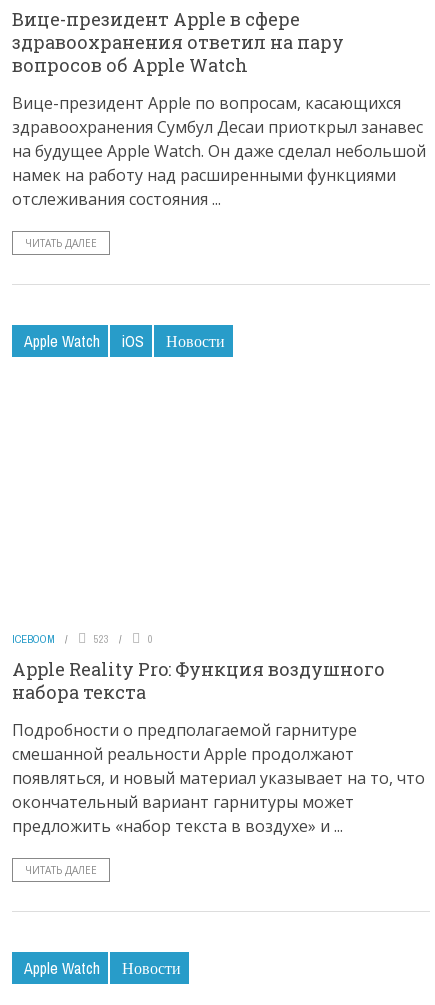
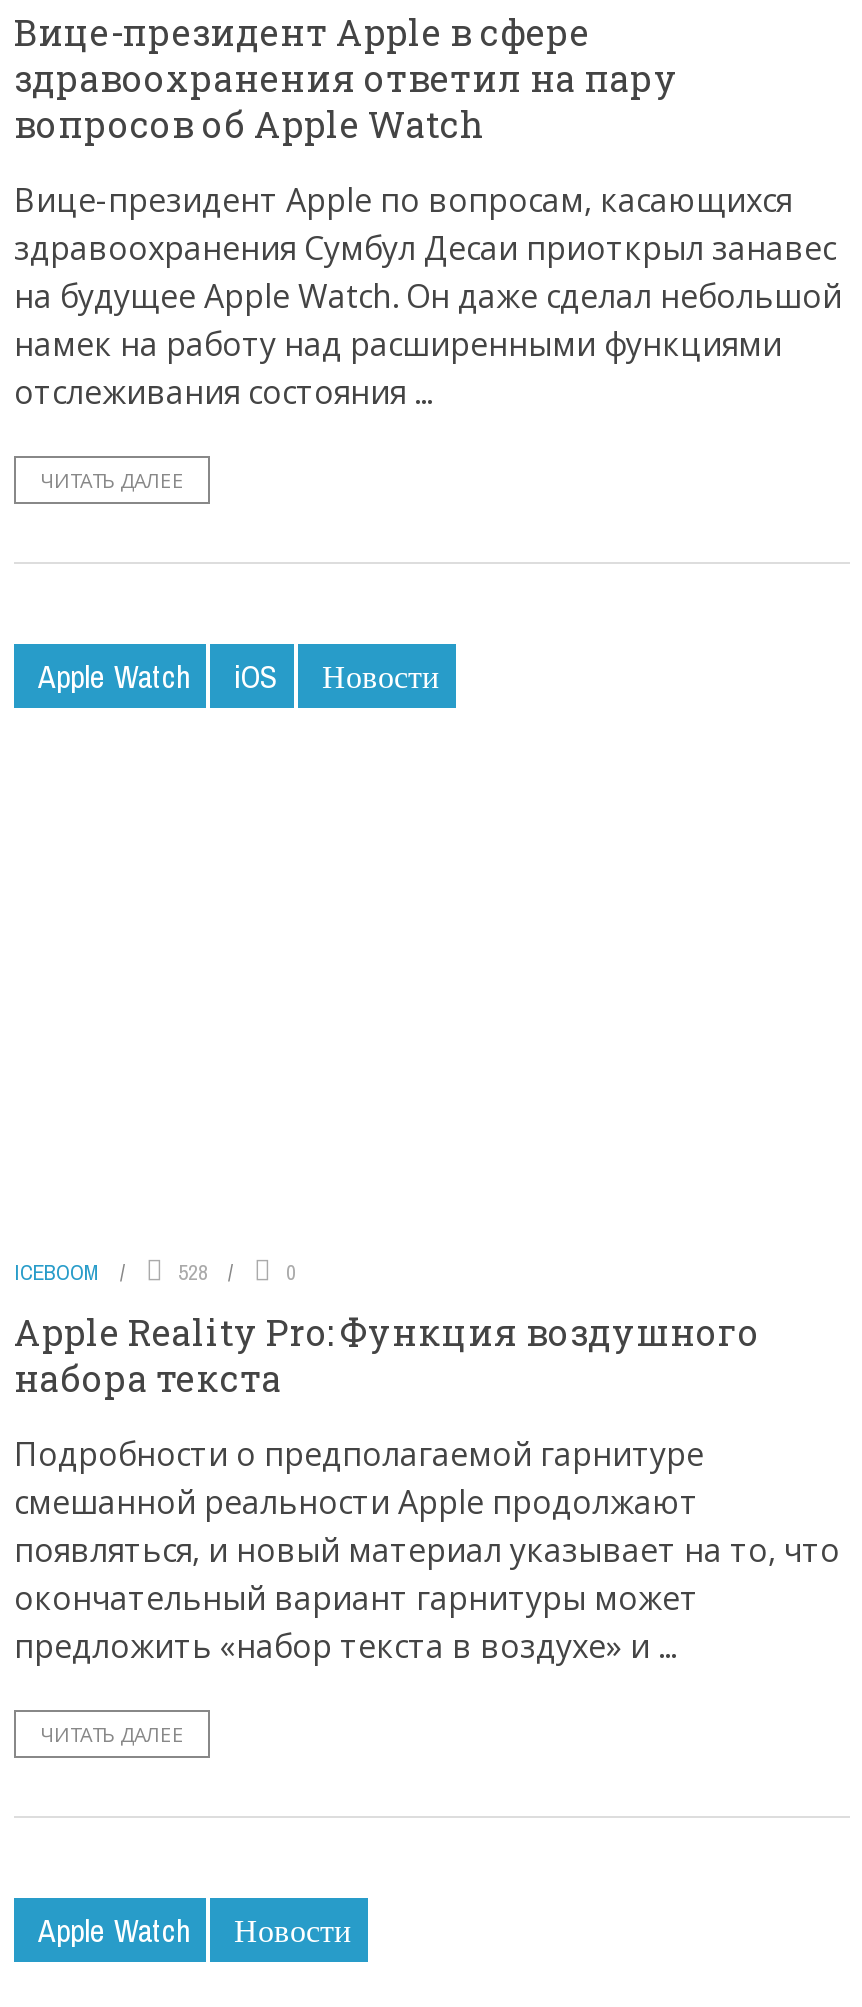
- 523
+ 528
